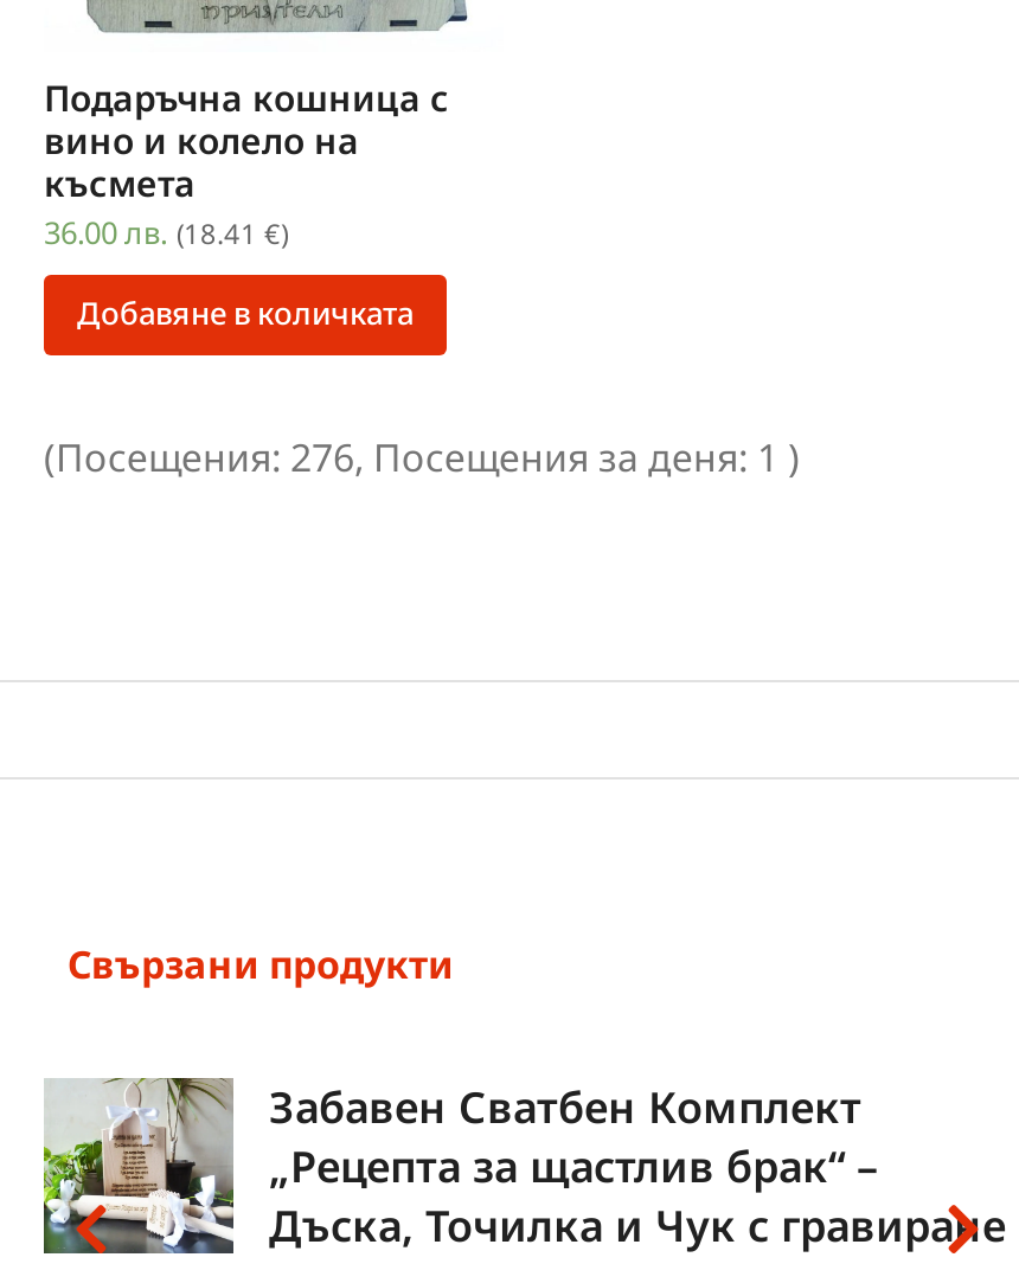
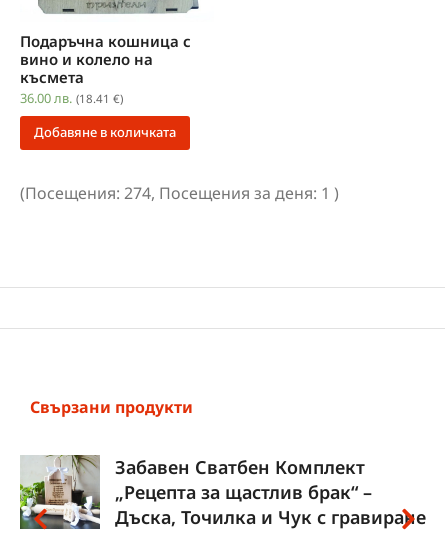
- (Посещения: 276, Посещения за деня: 1 )
+ (Посещения: 274, Посещения за деня: 1 )
